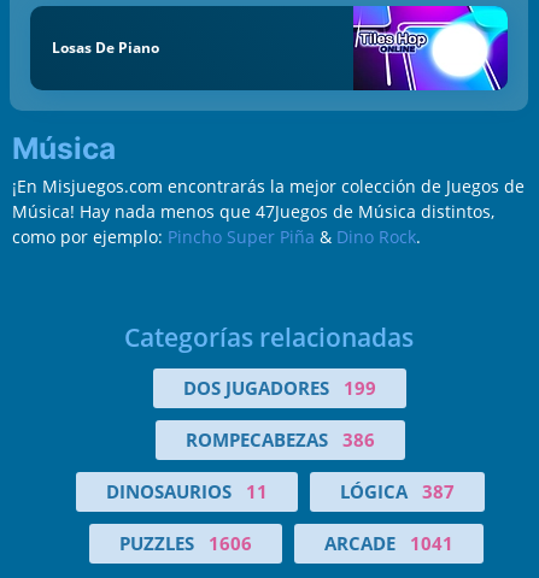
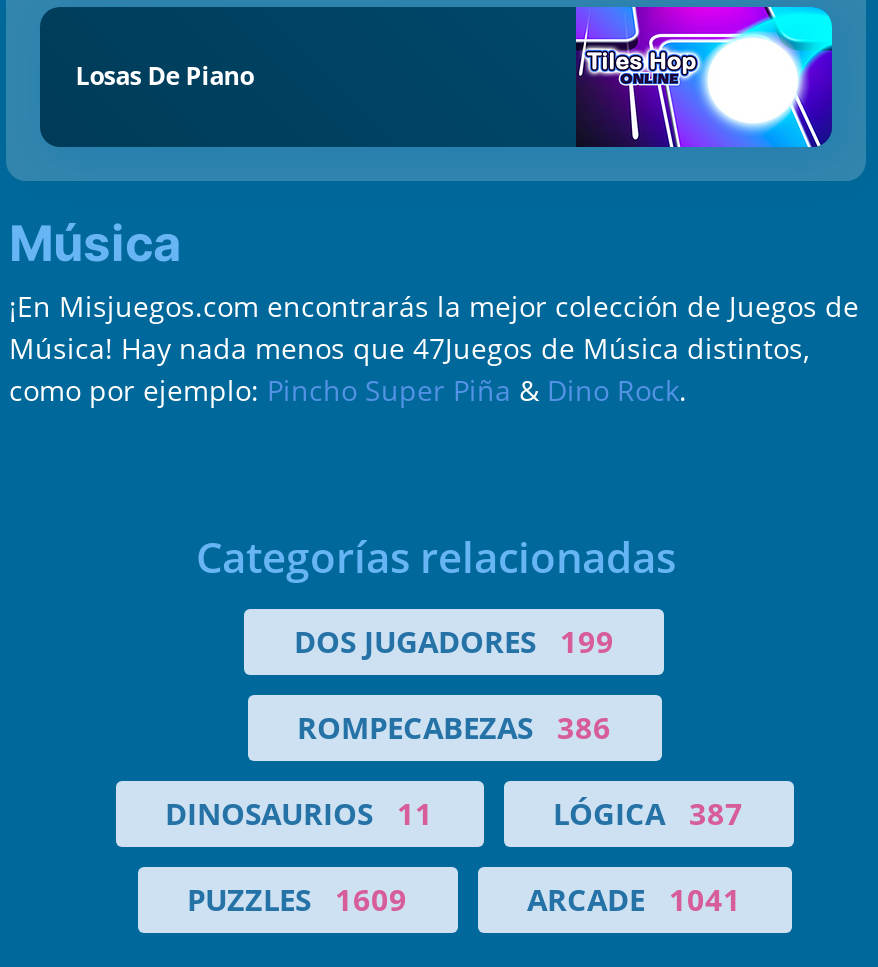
- PUZZLES 1606
+ PUZZLES 1609
